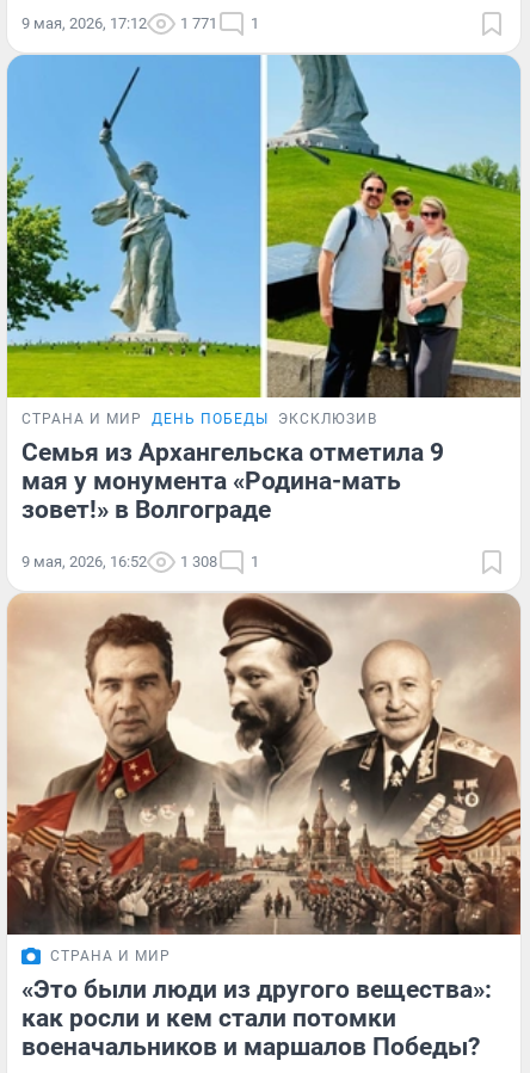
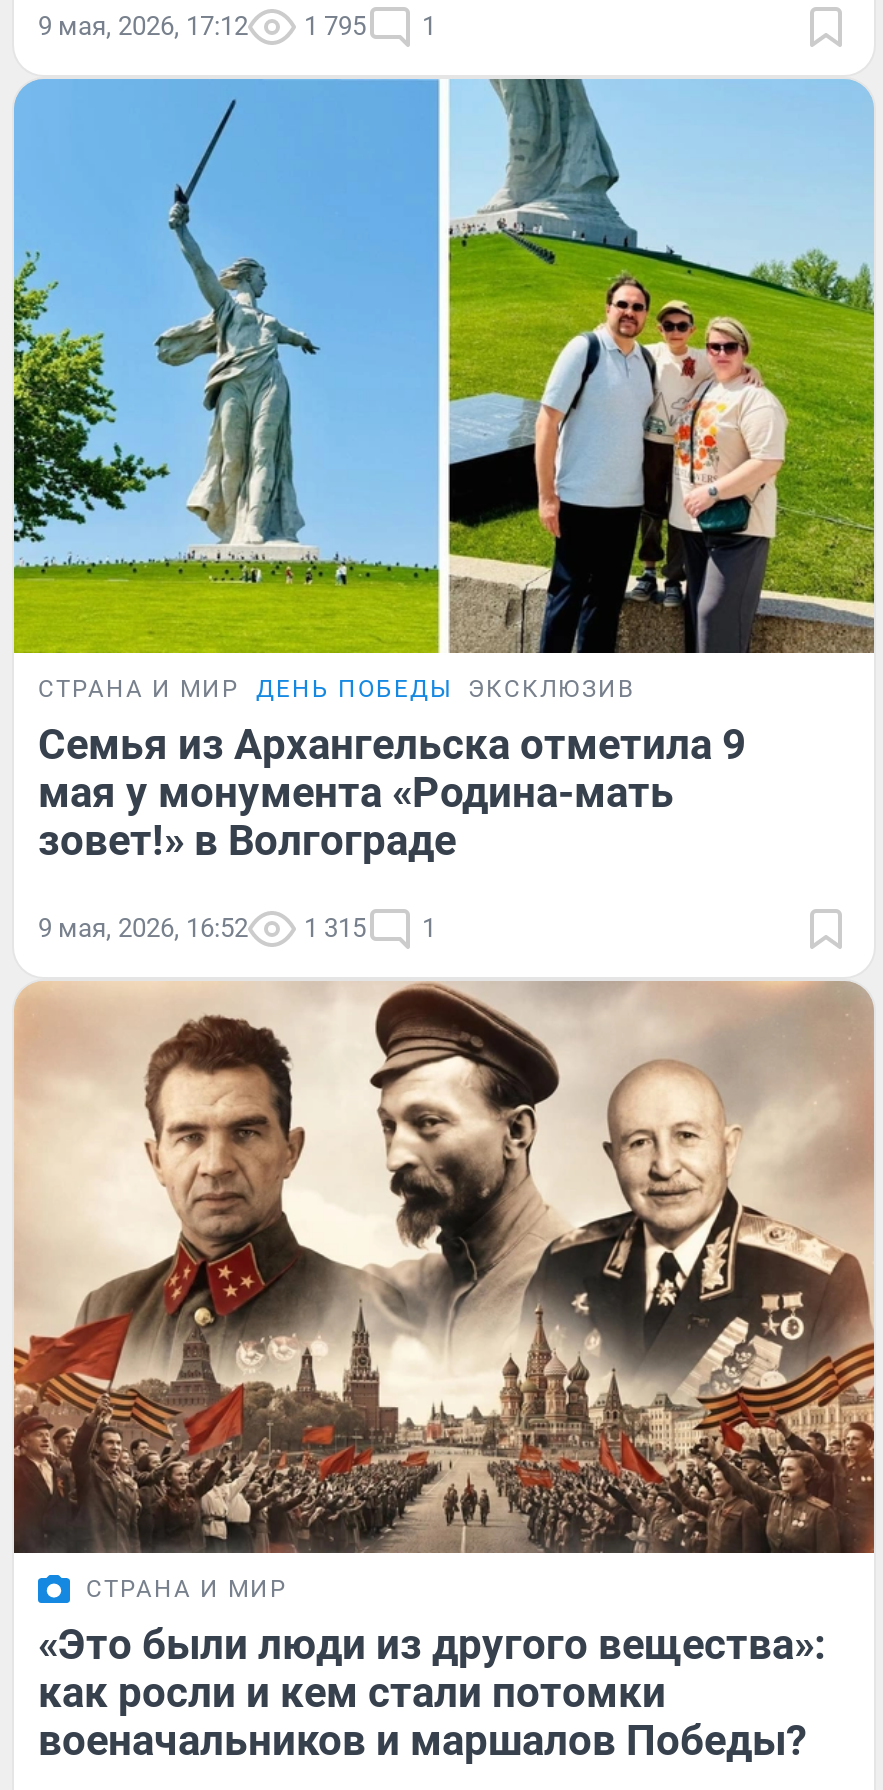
- 9 мая, 2026, 17:12 1 771 1
+ 9 мая, 2026, 17:12 1 795 1

- 9 мая, 2026, 16:52 1 308 1
+ 9 мая, 2026, 16:52 1 315 1
